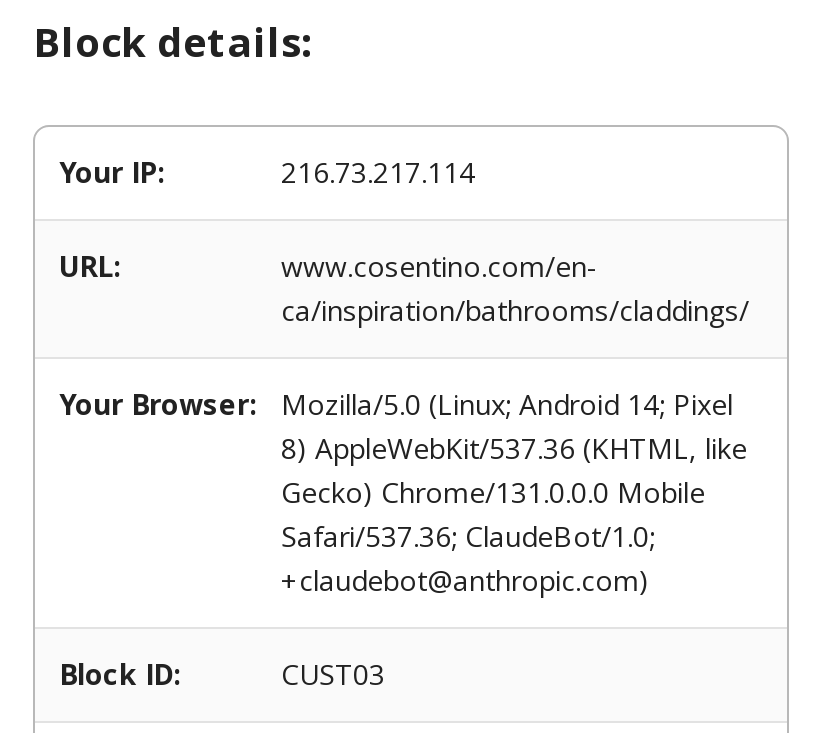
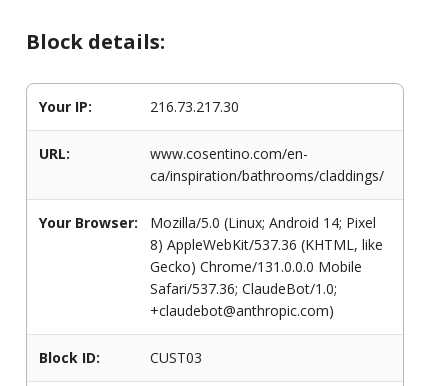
- 216.73.217.114
+ 216.73.217.30
